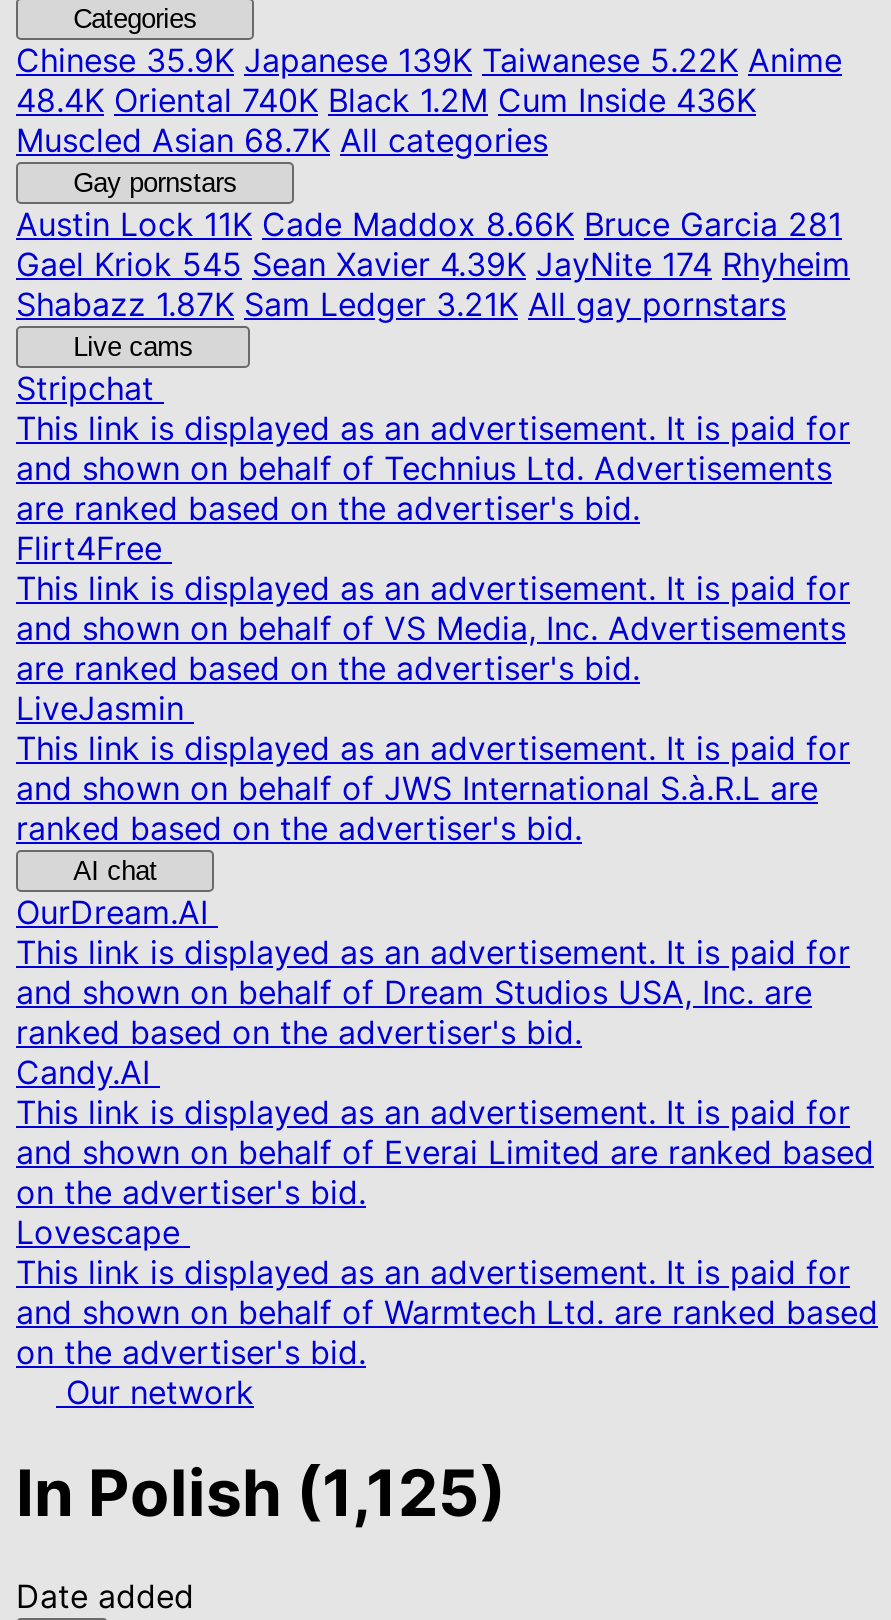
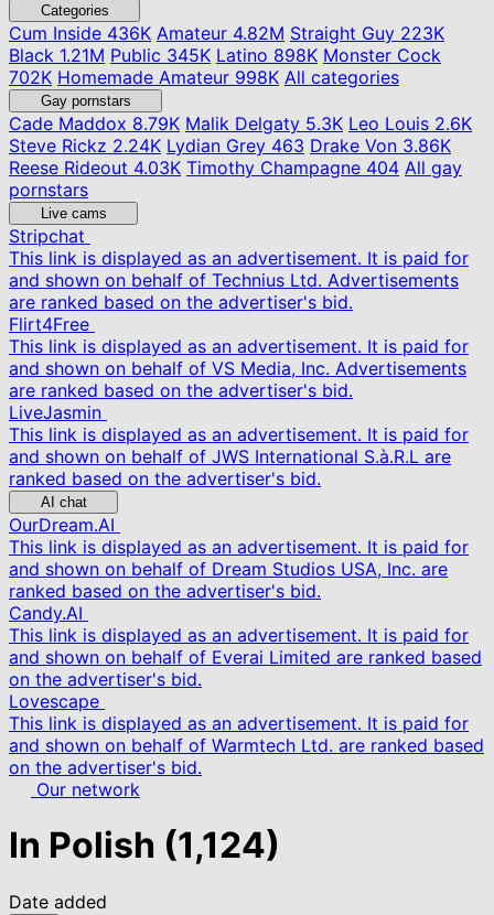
- Chinese35.9K Japanese 139K Taiwanese 5.22K Anime
- 48.4K Oriental 740K Black 1.2M Cum Inside 436K
- Muscled Asian 68.7K All categories
+ Cum Inside436K Amateur 4.82M Straight Guy 223K
+ Black 1.21M Public 345K Latino 898K Monster Cock
+ 702K Homemade Amateur 998K All categories

- Austin Lock11K Cade Maddox 8.66K Bruce Garcia 281
- Gael Kriok 545 Sean Xavier 4.39K JayNite 174 Rhyheim
- Shabazz 1.87K Sam Ledger 3.21K All gay pornstars
+ Cade Maddox8.79K Malik Delgaty 5.3K Leo Louis 2.6K
+ Steve Rickz 2.24K Lydian Grey463 Drake Von 3.86K
+ Reese Rideout 4.03K Timothy Champagne 404 All gay
+ pornstars

- In Polish (1,125)
+ In Polish (1,124)
